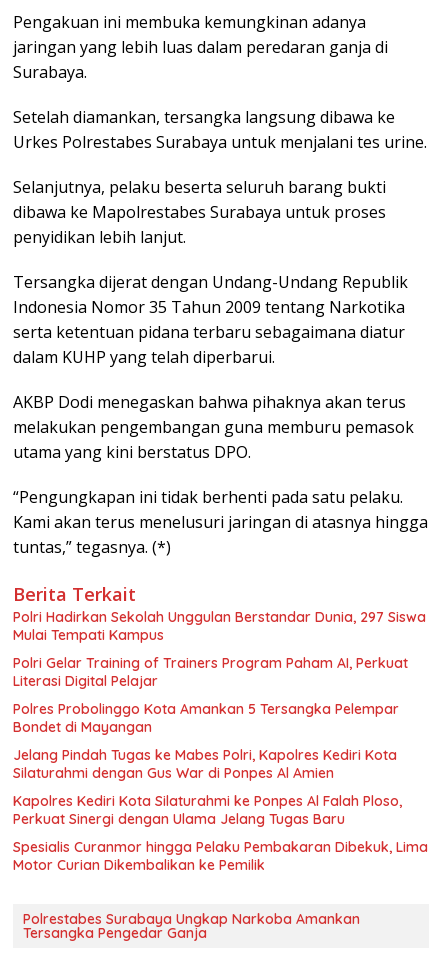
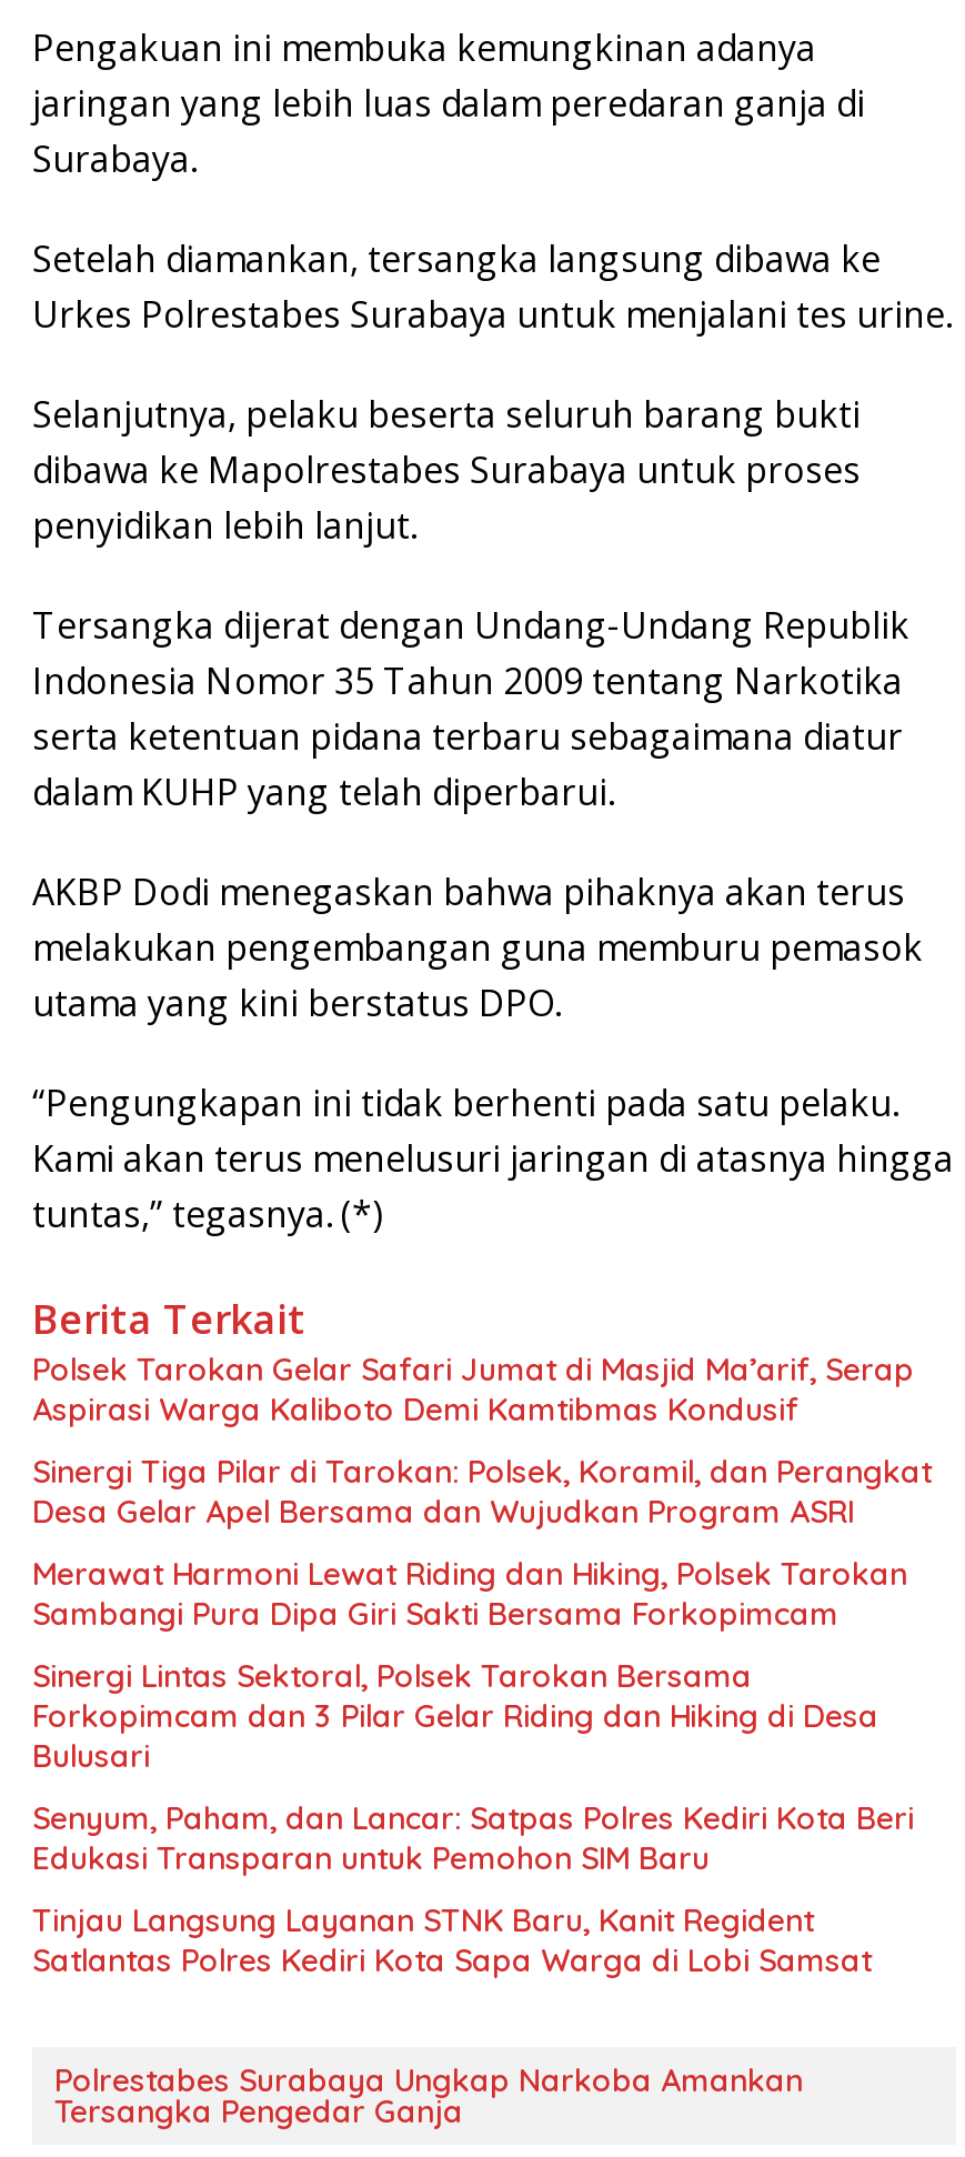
- Polri Hadirkan Sekolah Unggulan Berstandar Dunia, 297 Siswa
- Mulai Tempati Kampus
+ Polsek Tarokan Gelar Safari Jumat di Masjid Ma’arif, Serap
+ Aspirasi Warga Kaliboto Demi Kamtibmas Kondusif

- Polri Gelar Training of Trainers Program Paham AI, Perkuat
- Literasi Digital Pelajar
+ Sinergi Tiga Pilar di Tarokan: Polsek, Koramil, dan Perangkat
+ Desa Gelar Apel Bersama dan Wujudkan Program ASRI

- Polres Probolinggo Kota Amankan 5 Tersangka Pelempar
- Bondet di Mayangan
+ Merawat Harmoni Lewat Riding dan Hiking, Polsek Tarokan
+ Sambangi Pura Dipa Giri Sakti Bersama Forkopimcam

- Jelang Pindah Tugas ke Mabes Polri, Kapolres Kediri Kota
- Silaturahmi dengan Gus War di Ponpes Al Amien
+ Sinergi Lintas Sektoral, Polsek Tarokan Bersama
+ Forkopimcam dan 3 Pilar Gelar Riding dan Hiking di Desa
+ Bulusari

- Kapolres Kediri Kota Silaturahmi ke Ponpes Al Falah Ploso,
- Perkuat Sinergi dengan Ulama Jelang Tugas Baru
+ Senyum, Paham, dan Lancar: Satpas Polres Kediri Kota Beri
+ Edukasi Transparan untuk Pemohon SIM Baru

- Spesialis Curanmor hingga Pelaku Pembakaran Dibekuk, Lima
- Motor Curian Dikembalikan ke Pemilik
+ Tinjau Langsung Layanan STNK Baru, Kanit Regident
+ Satlantas Polres Kediri Kota Sapa Warga di Lobi Samsat
